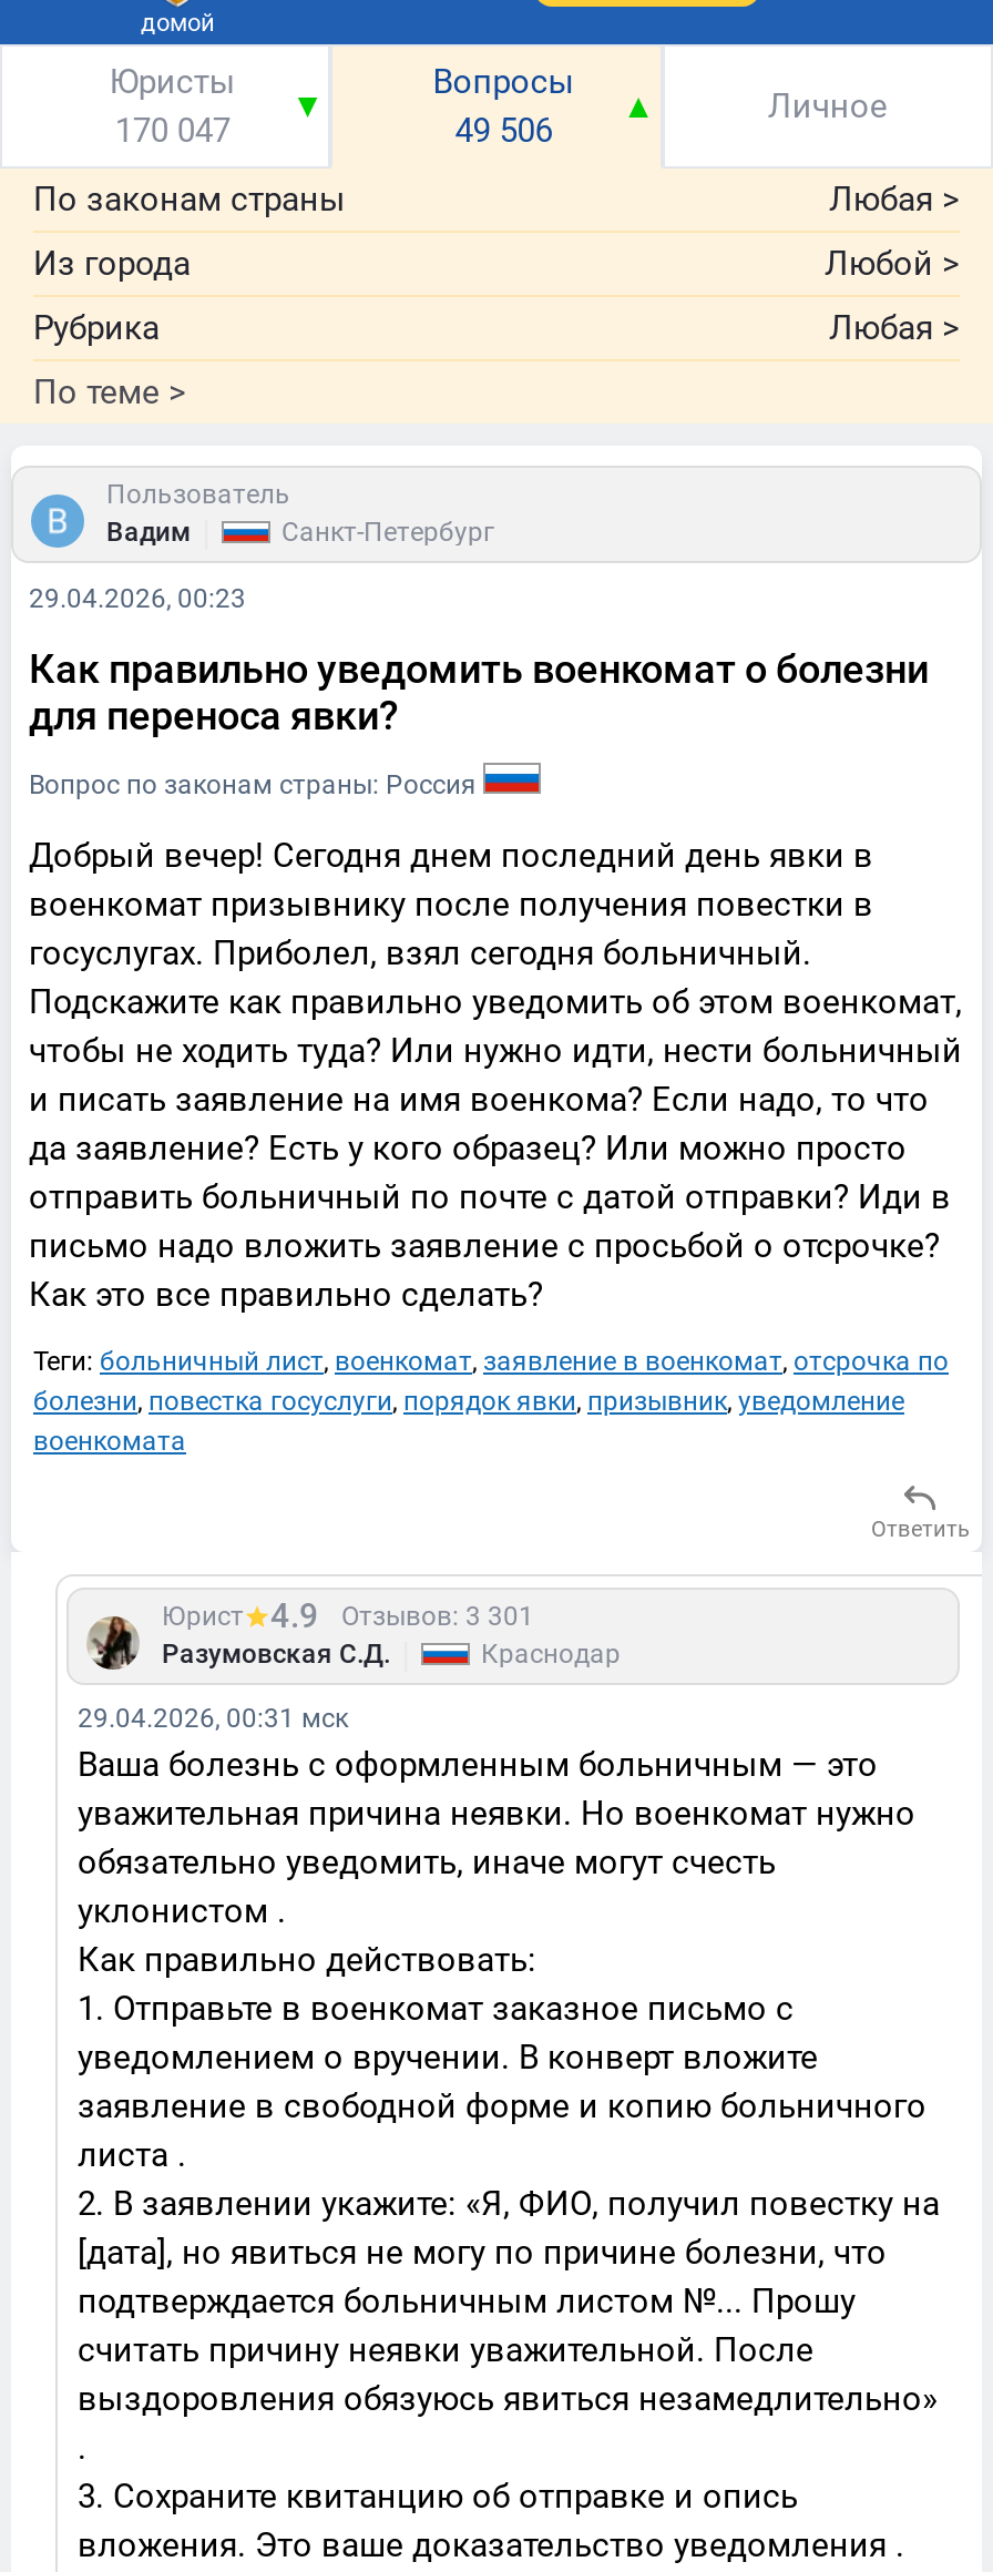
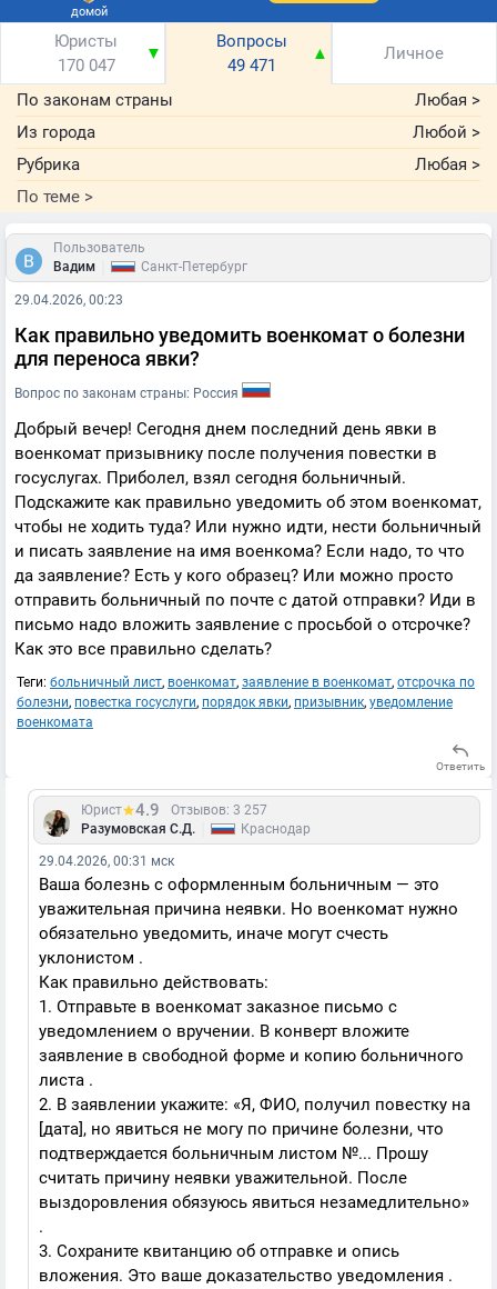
- 49 506
+ 49 471

- Юрист 4.9 Отзывов: 3 301
+ Юрист 4.9 Отзывов: 3 257
